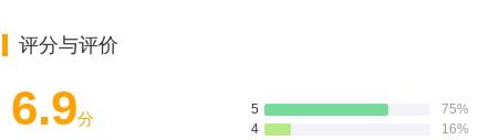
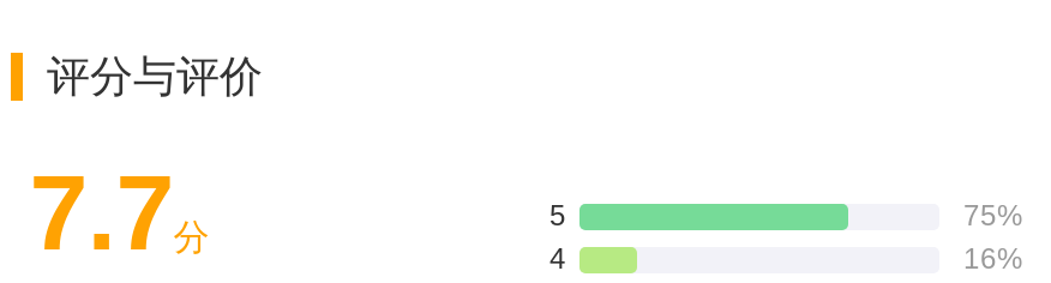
- 6.9分
+ 7.7分
